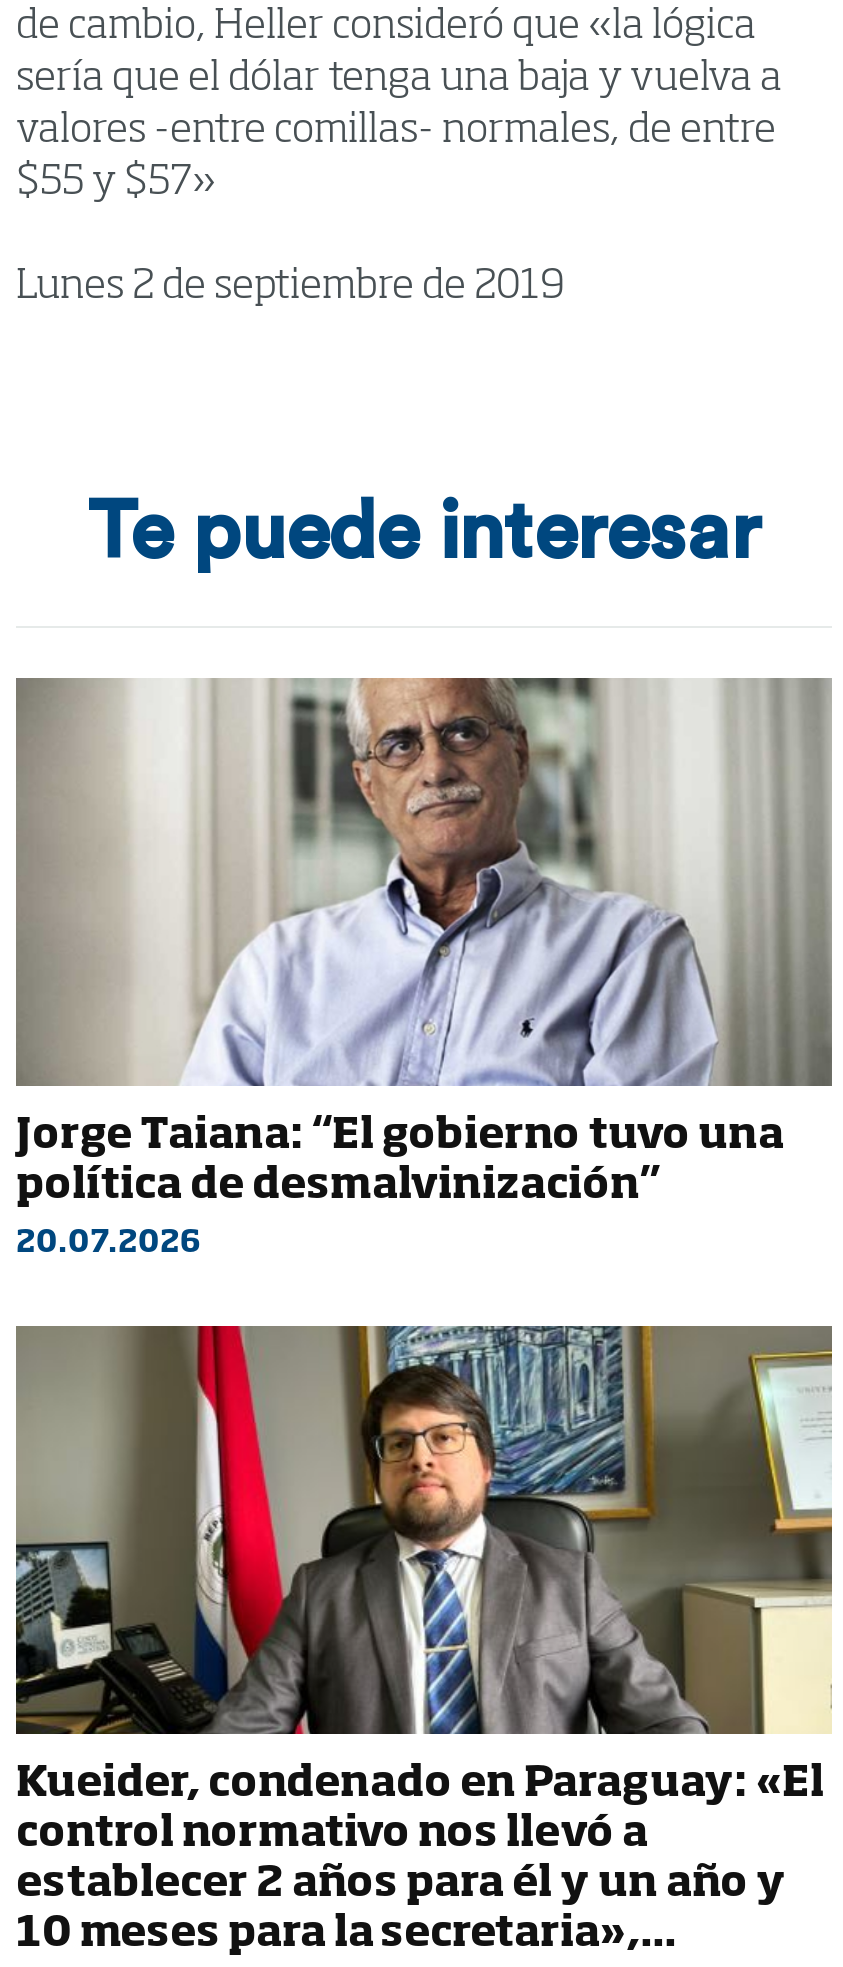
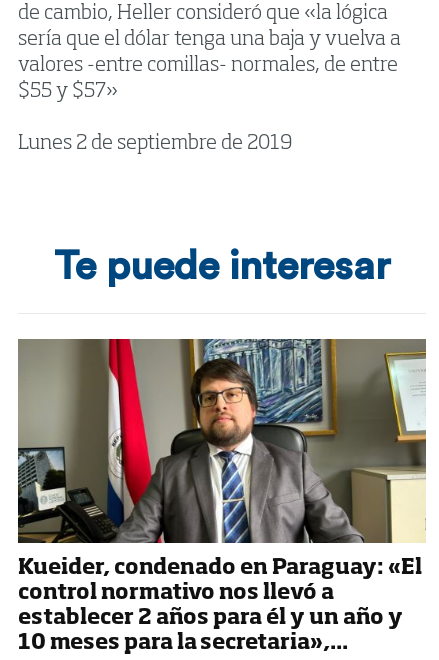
- [image]
- Jorge Taiana: “El gobierno tuvo una
- política de desmalvinización”
- 20.07.2026
